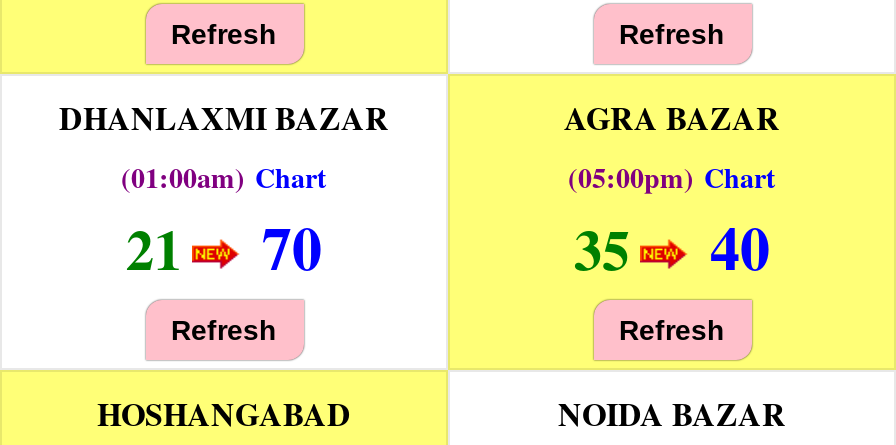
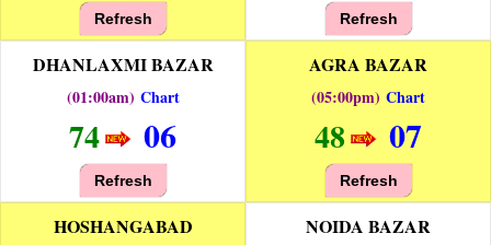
- 21
+ 74

- 70
+ 06

- 35
+ 48

- 40
+ 07
